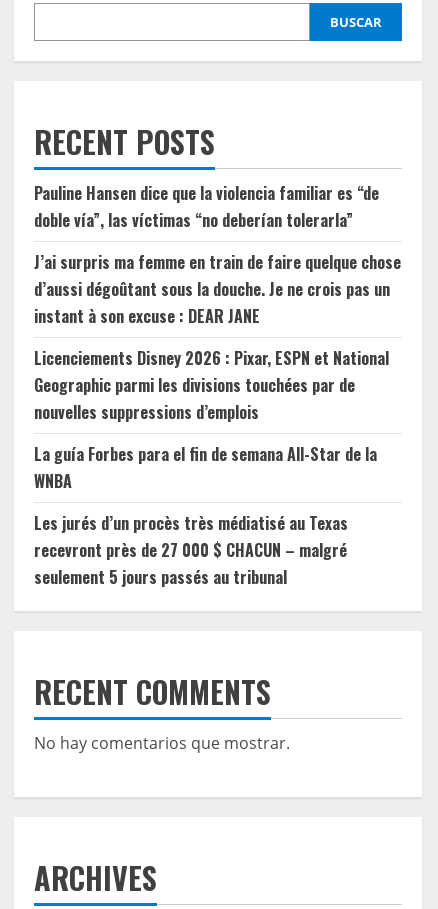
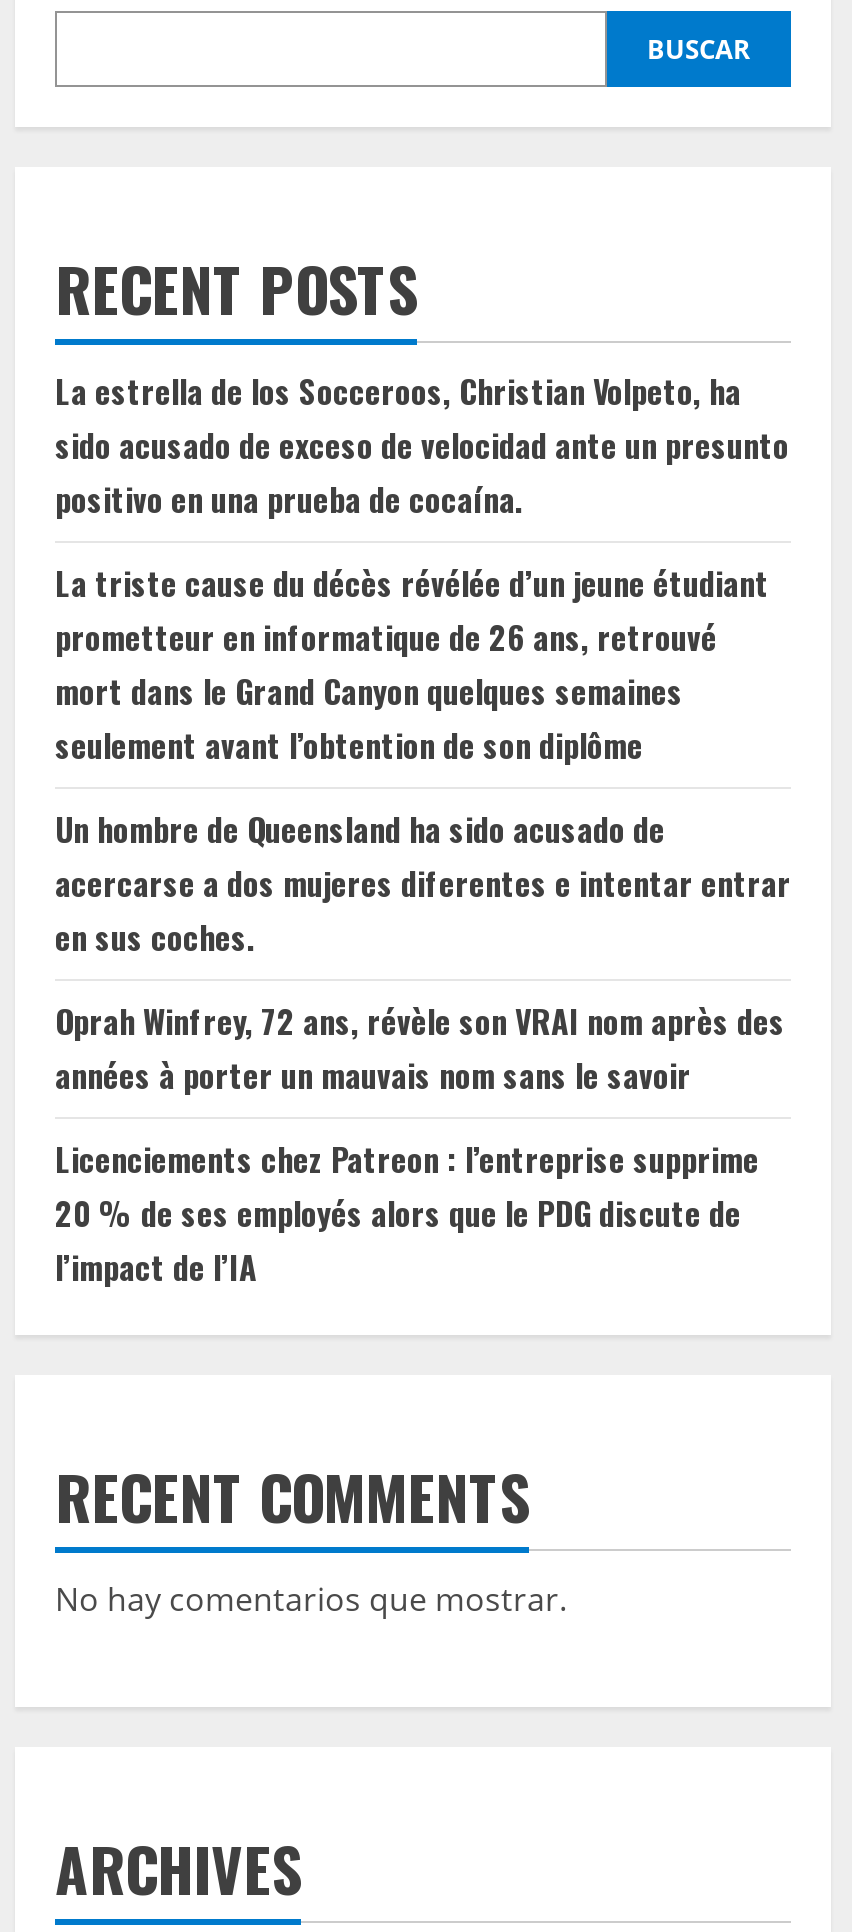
- Pauline Hansen dice que la violencia familiar es “de
- doble vía”, las víctimas “no deberían tolerarla”
+ La estrella de los Socceroos, Christian Volpeto, ha
+ sido acusado de exceso de velocidad ante un presunto
+ positivo en una prueba de cocaína.

- J’ai surpris ma femme en train de faire quelque chose
- d’aussi dégoûtant sous la douche. Je ne crois pas un
- instant à son excuse : DEAR JANE
+ La triste cause du décès révélée d’un jeune étudiant
+ prometteur en informatique de 26 ans, retrouvé
+ mort dans le Grand Canyon quelques semaines
+ seulement avant l’obtention de son diplôme

- Licenciements Disney 2026 : Pixar, ESPN et National
- Geographic parmi les divisions touchées par de
- nouvelles suppressions d’emplois
+ Un hombre de Queensland ha sido acusado de
+ acercarse a dos mujeres diferentes e intentar entrar
+ en sus coches.

- La guía Forbes para el fin de semana All-Star de la
- WNBA
+ Oprah Winfrey, 72 ans, révèle son VRAI nom après des
+ années à porter un mauvais nom sans le savoir

- Les jurés d’un procès très médiatisé au Texas
- recevront près de 27 000 $ CHACUN – malgré
- seulement 5 jours passés au tribunal
+ Licenciements chez Patreon : l’entreprise supprime
+ 20 % de ses employés alors que le PDG discute de
+ l’impact de l’IA
